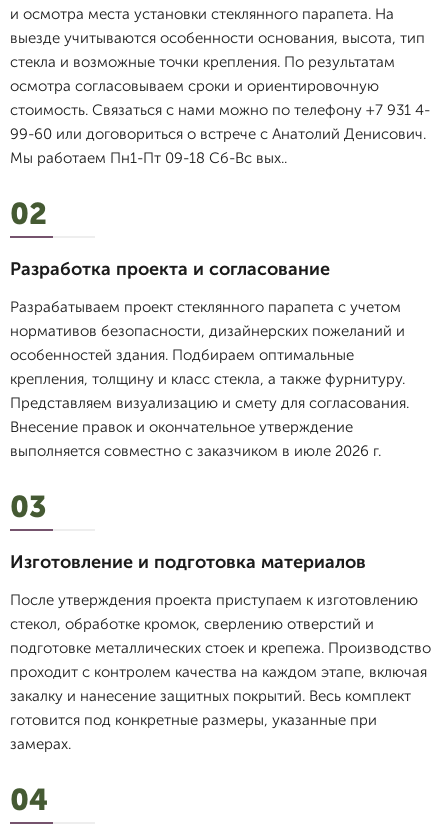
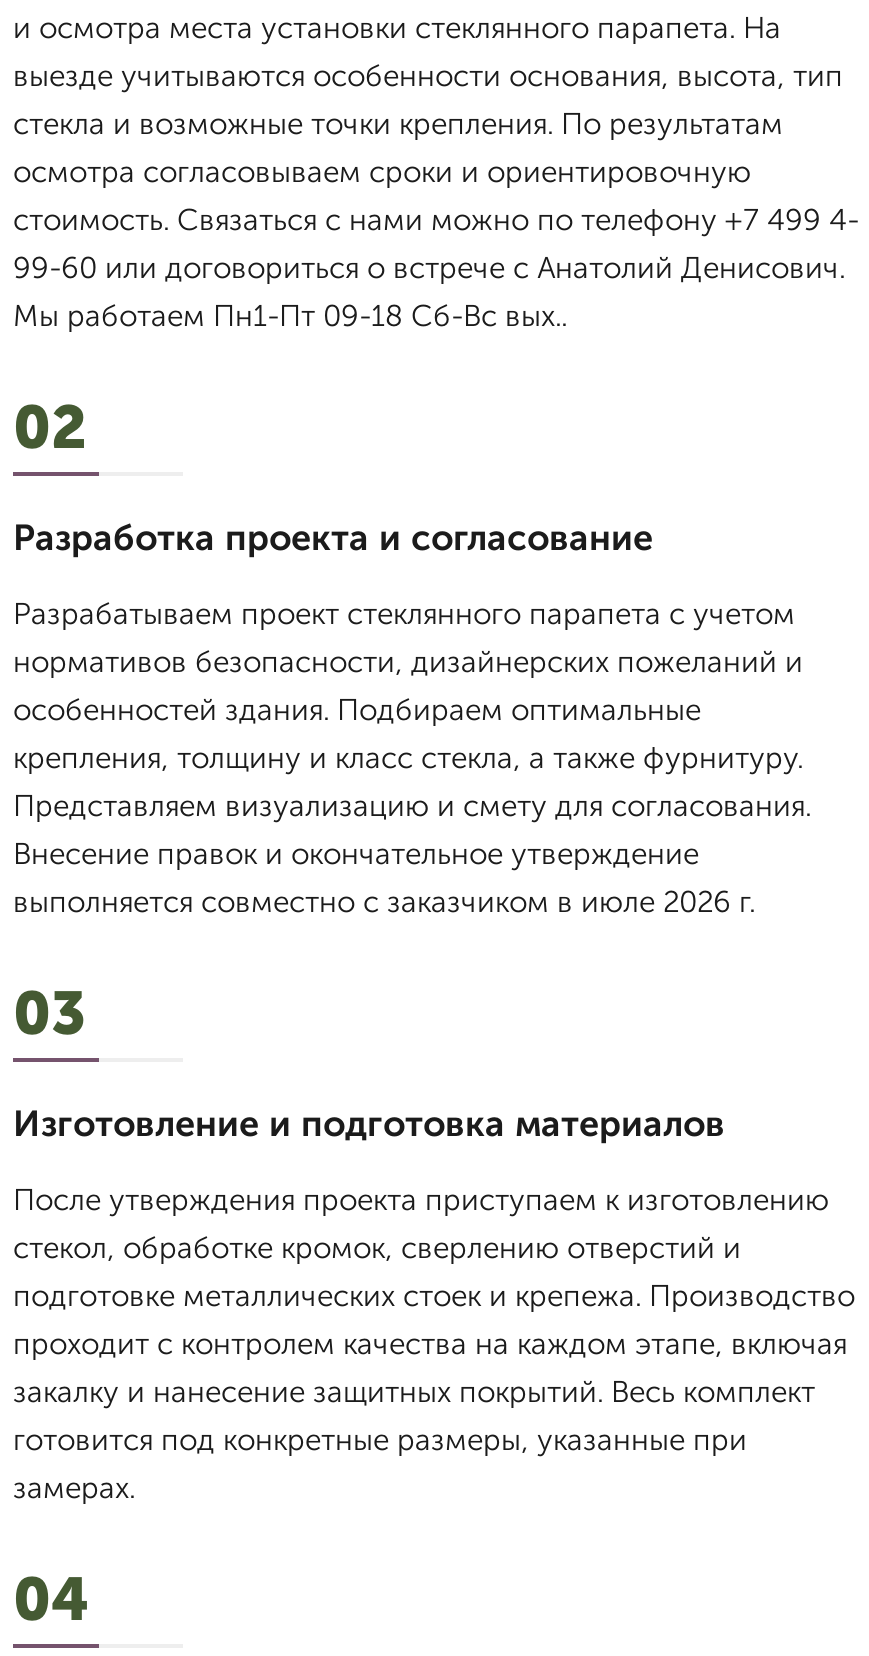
- стоимость. Связаться с нами можно по телефону +7 931 4-
+ стоимость. Связаться с нами можно по телефону +7 499 4-
